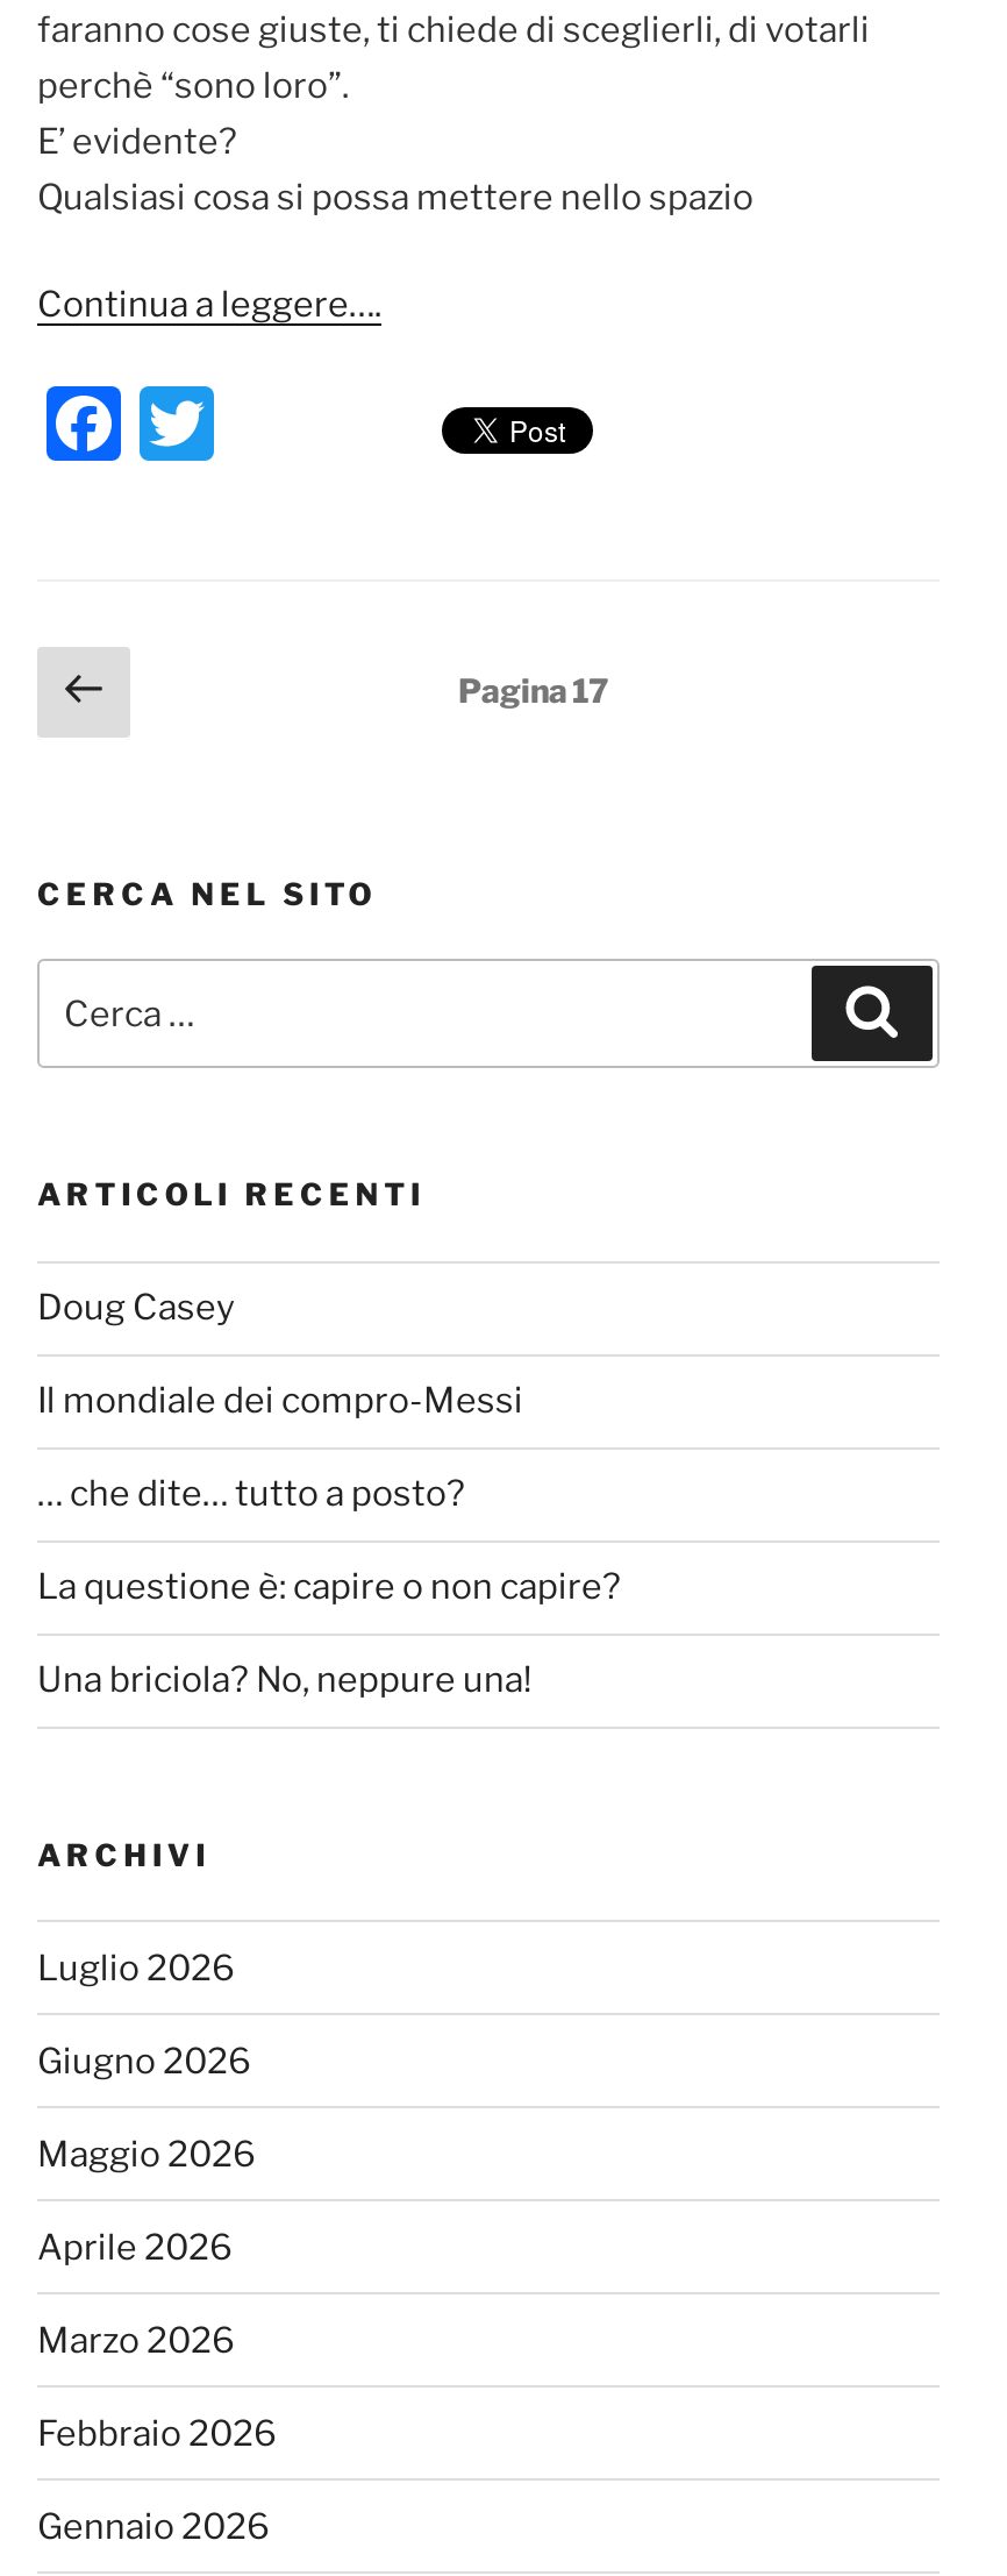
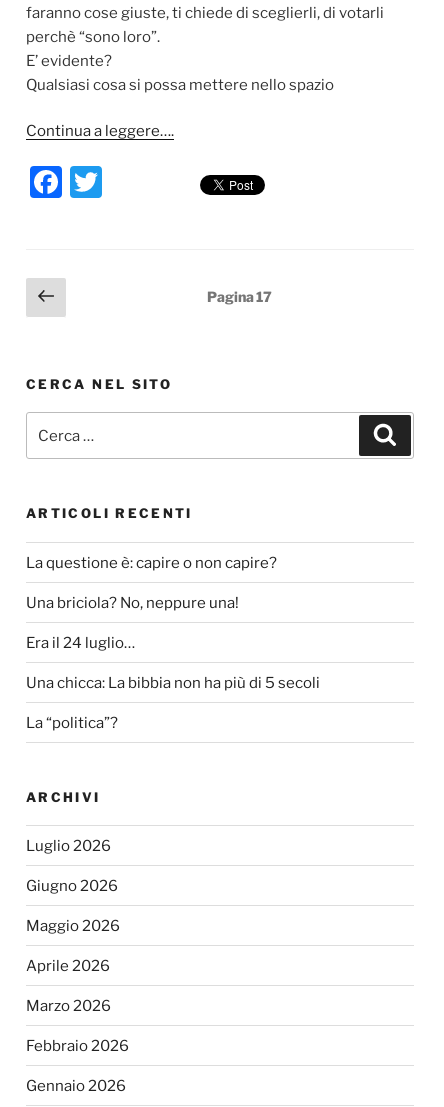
- Doug Casey
- Il mondiale dei compro-Messi
- … che dite… tutto a posto?

moved up: La questione è: capire o non capire? | Una briciola? No, neppure una!

+ Era il 24 luglio…
+ Una chicca: La bibbia non ha più di 5 secoli
+ La “politica”?
